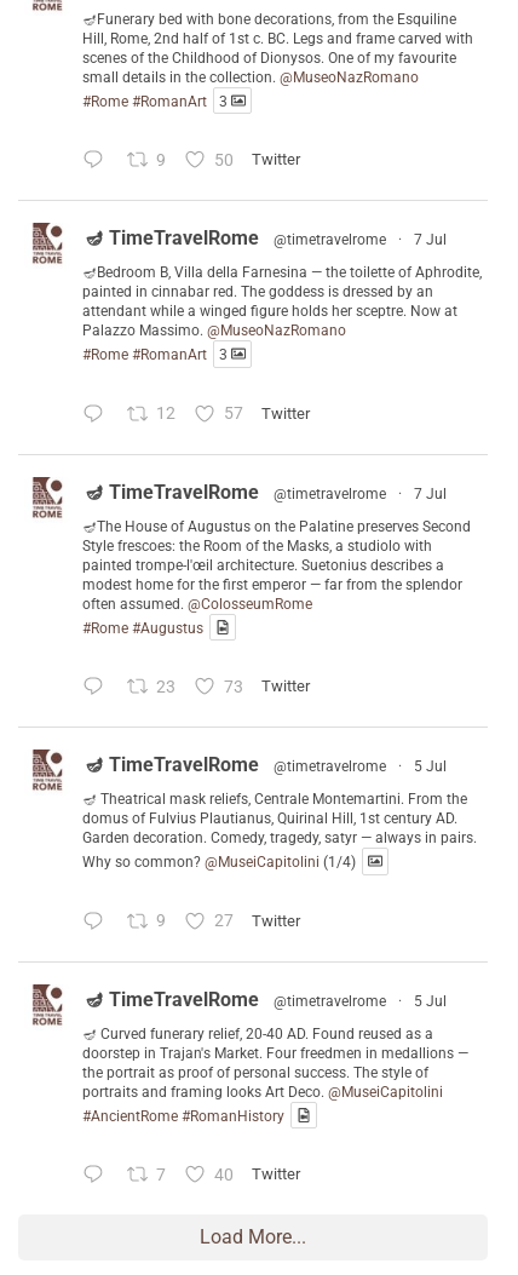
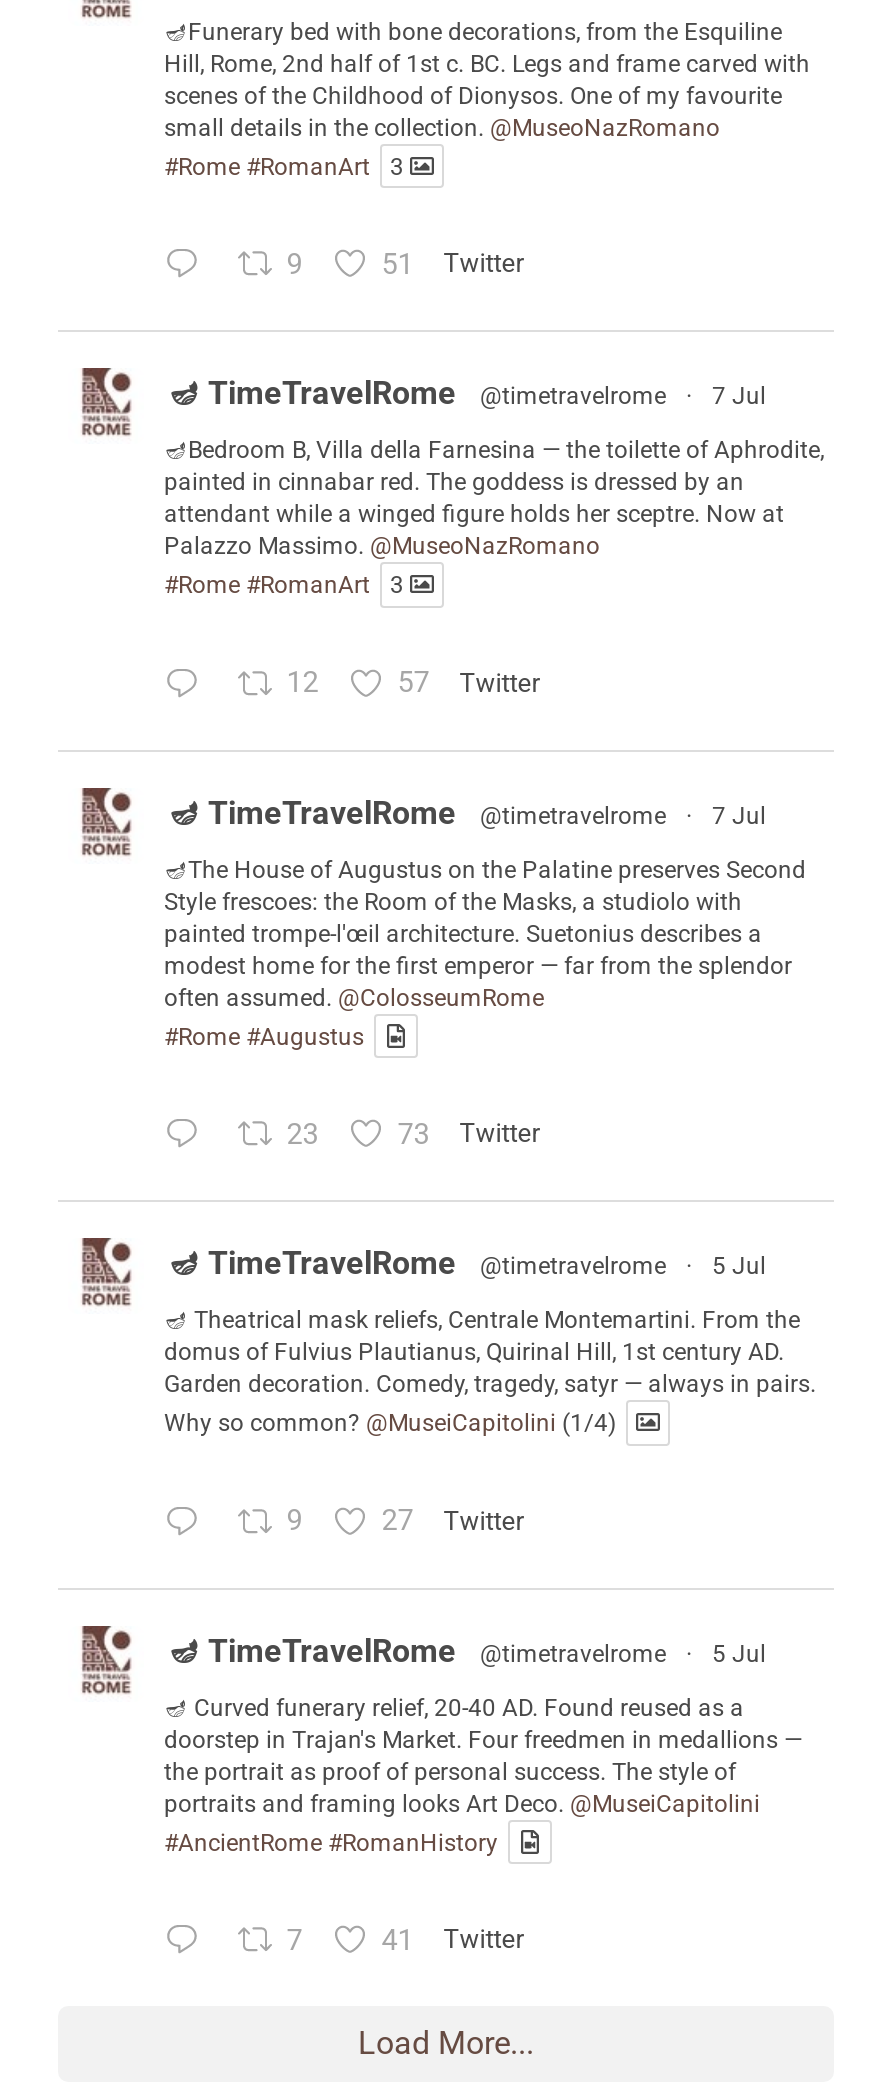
- 50 Twitter
+ 51 Twitter

- 40 Twitter
+ 41 Twitter
